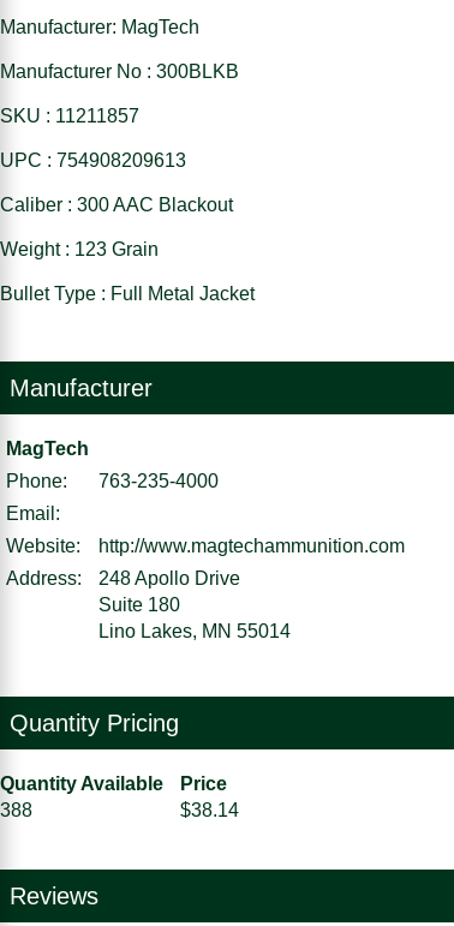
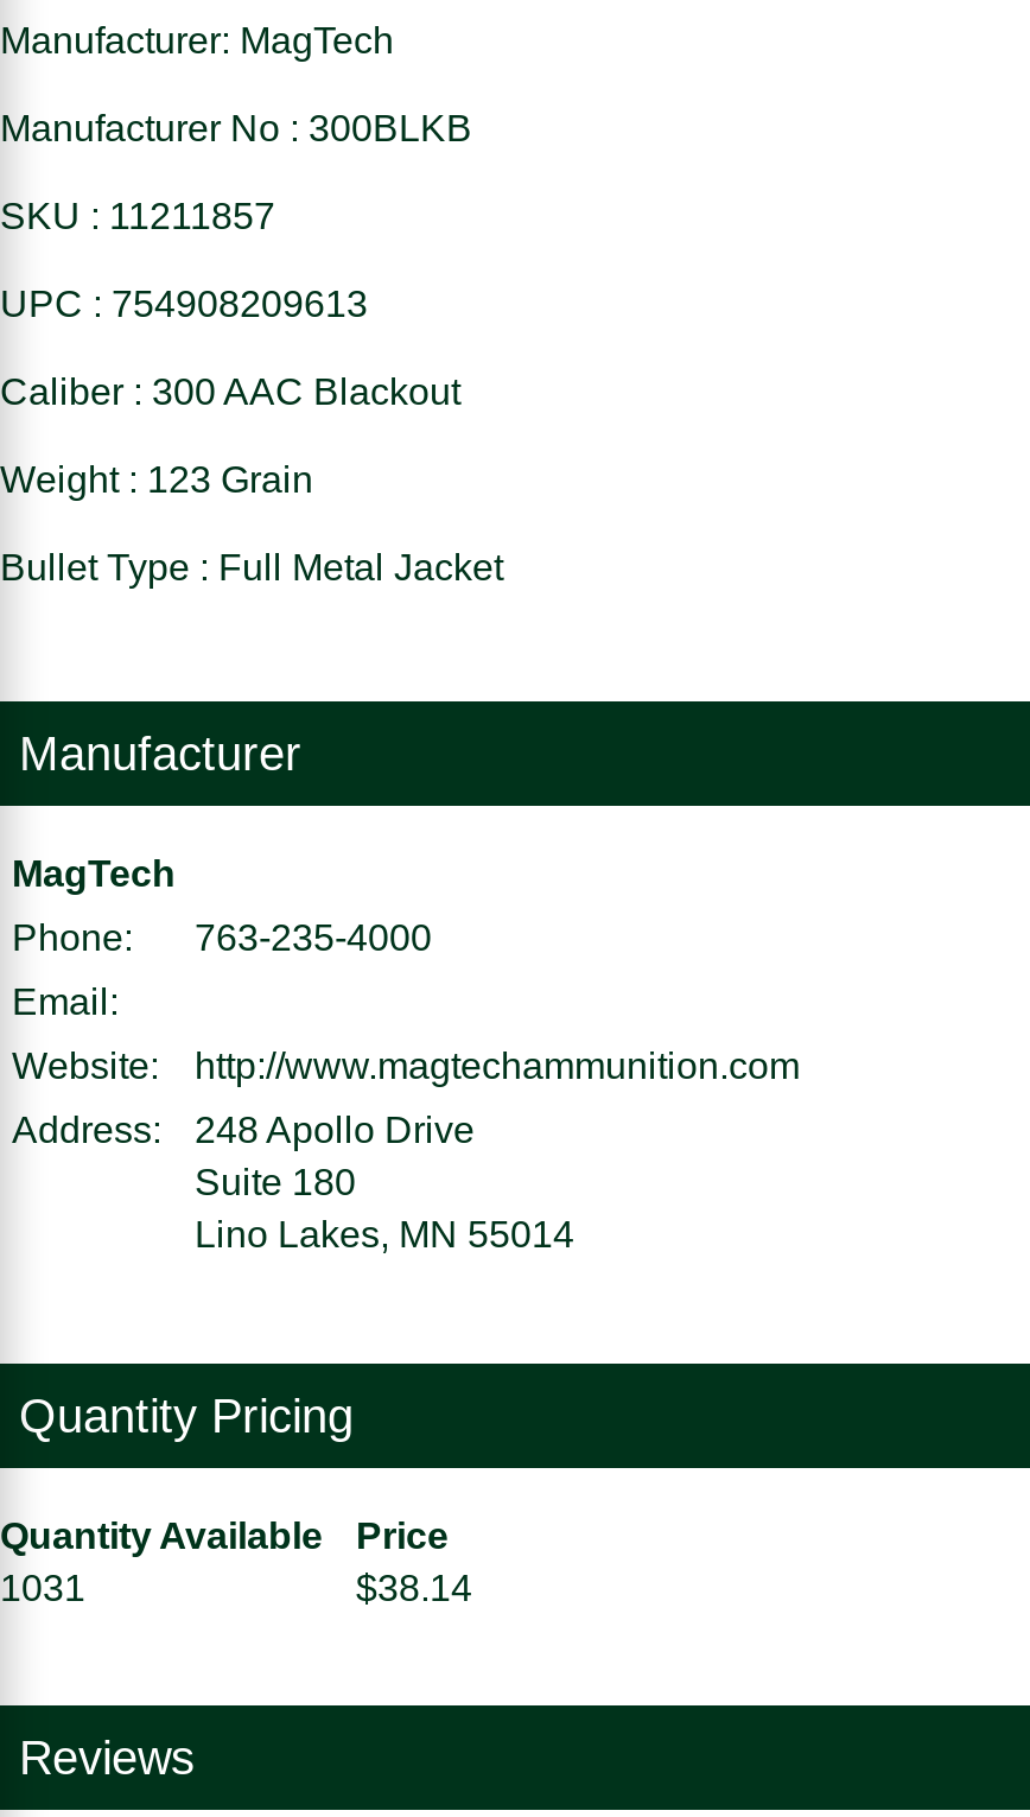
- 388
+ 1031
